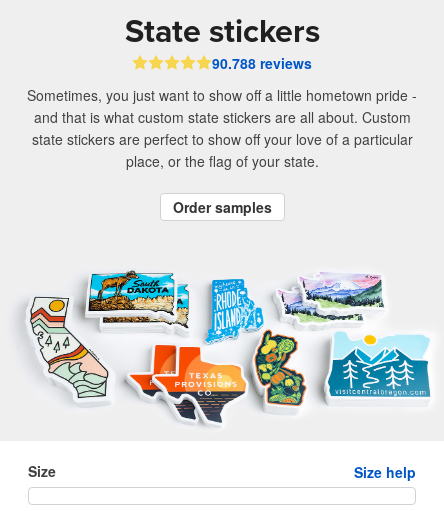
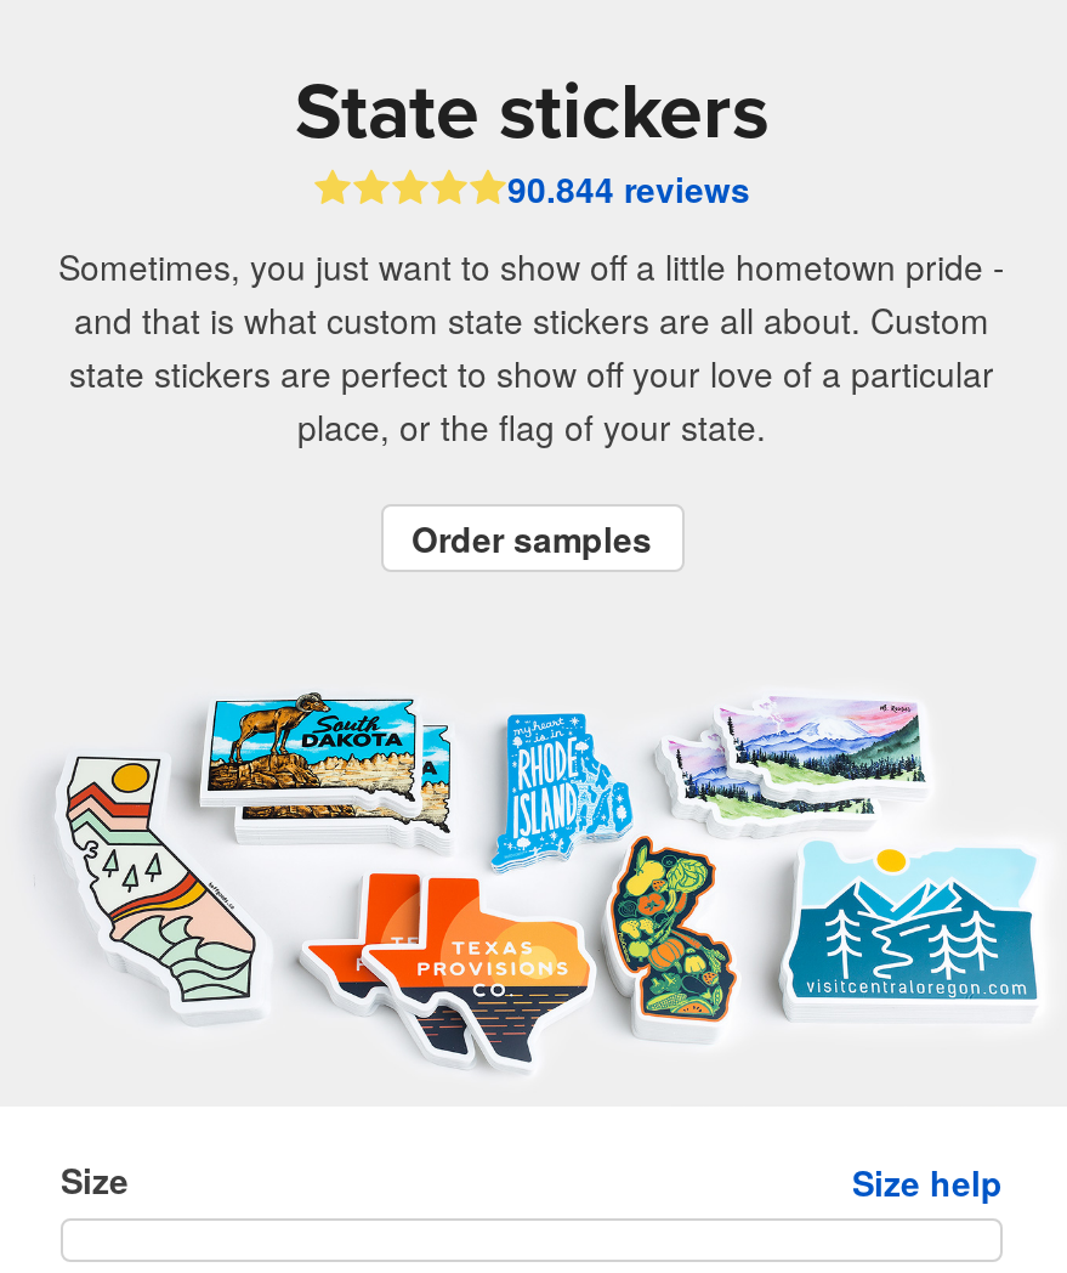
- 90.788 reviews
+ 90.844 reviews
